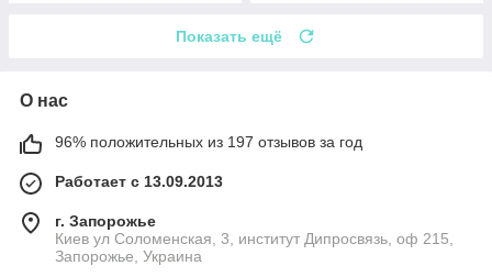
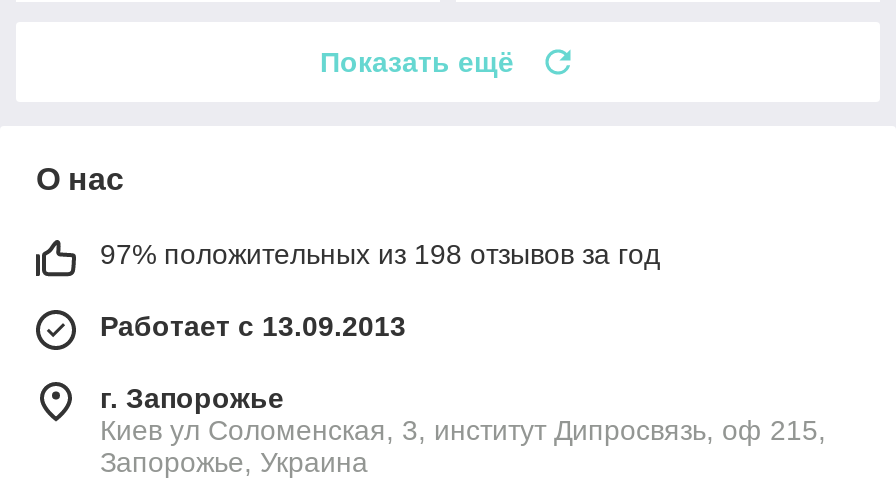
- 96% положительных из 197 отзывов за год
+ 97% положительных из 198 отзывов за год
